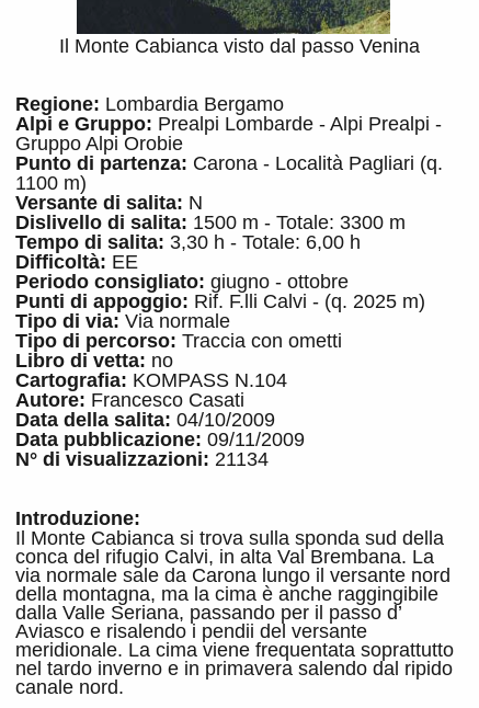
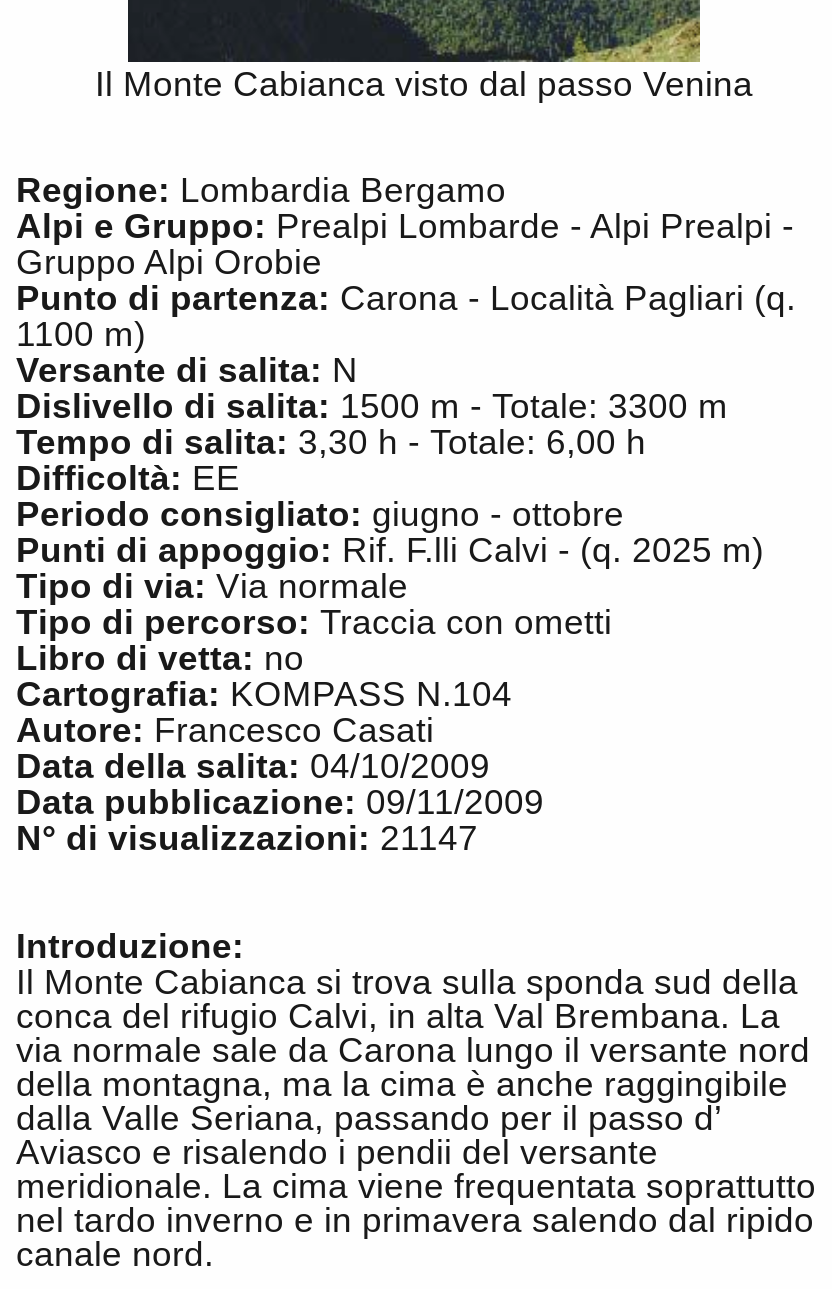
- N° di visualizzazioni: 21134
+ N° di visualizzazioni: 21147
